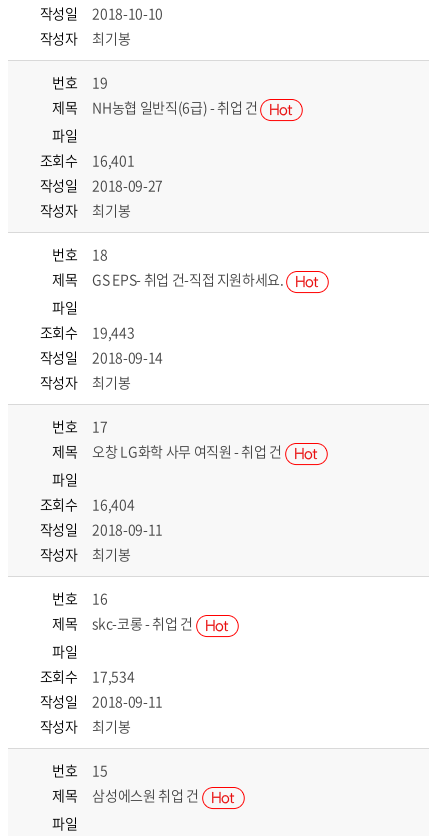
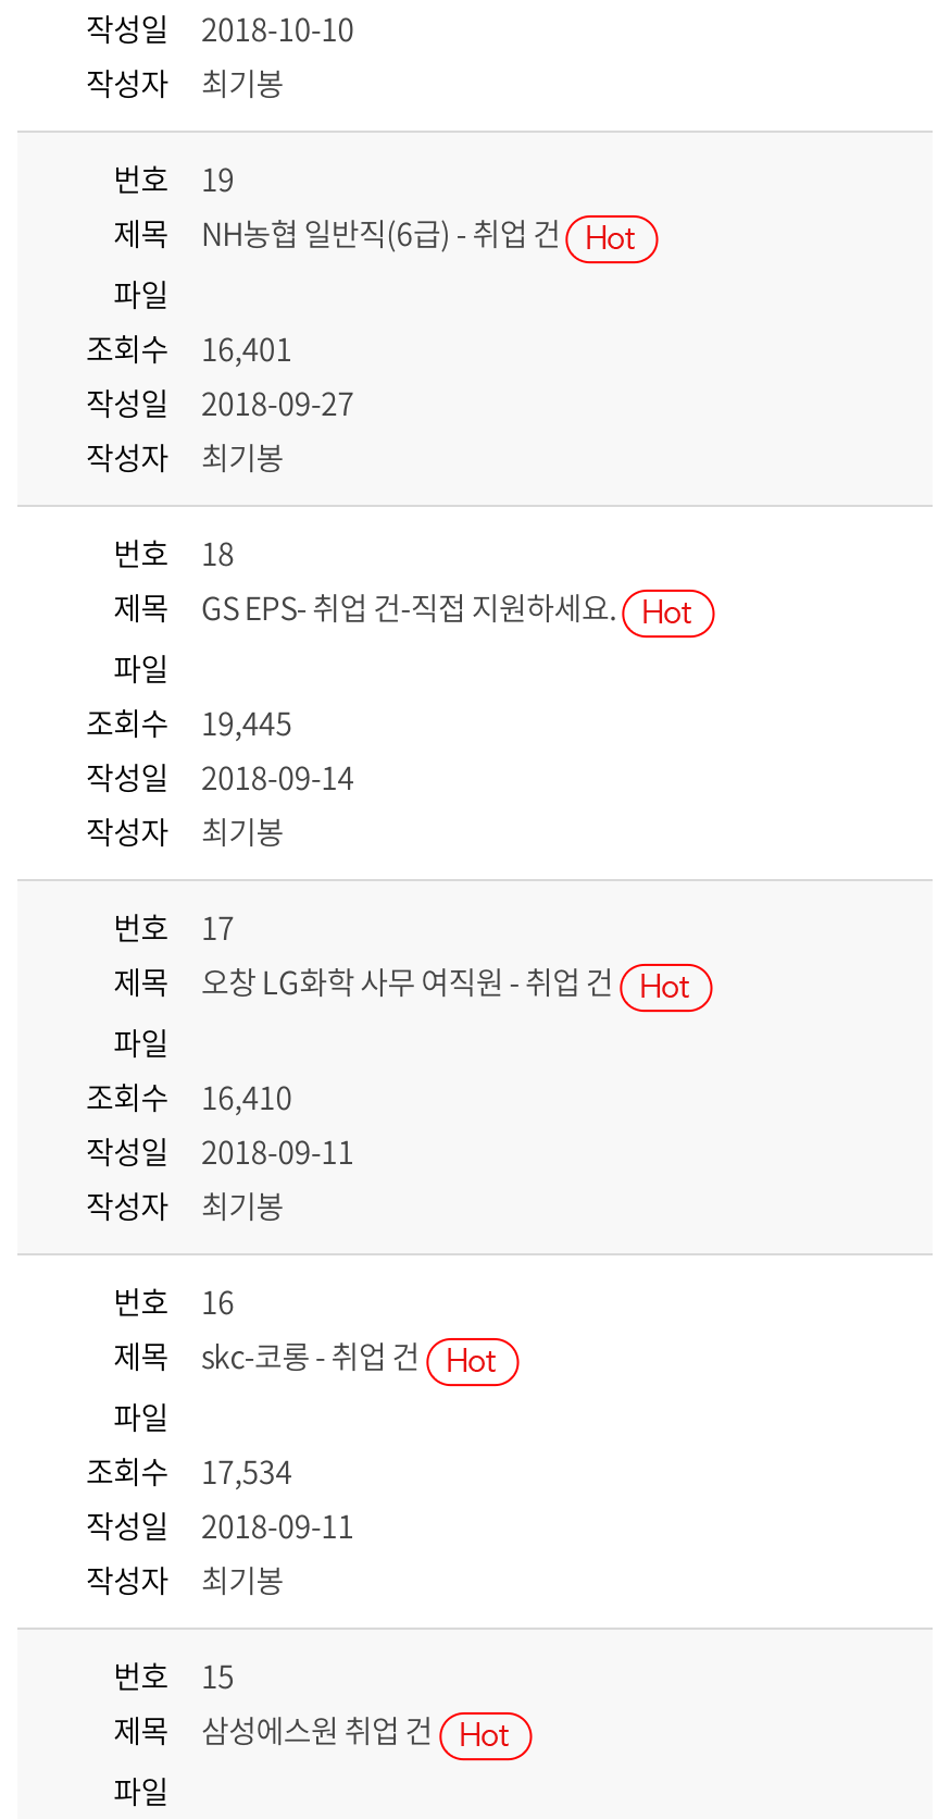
- 조회수 19,443
+ 조회수 19,445

- 조회수 16,404
+ 조회수 16,410
